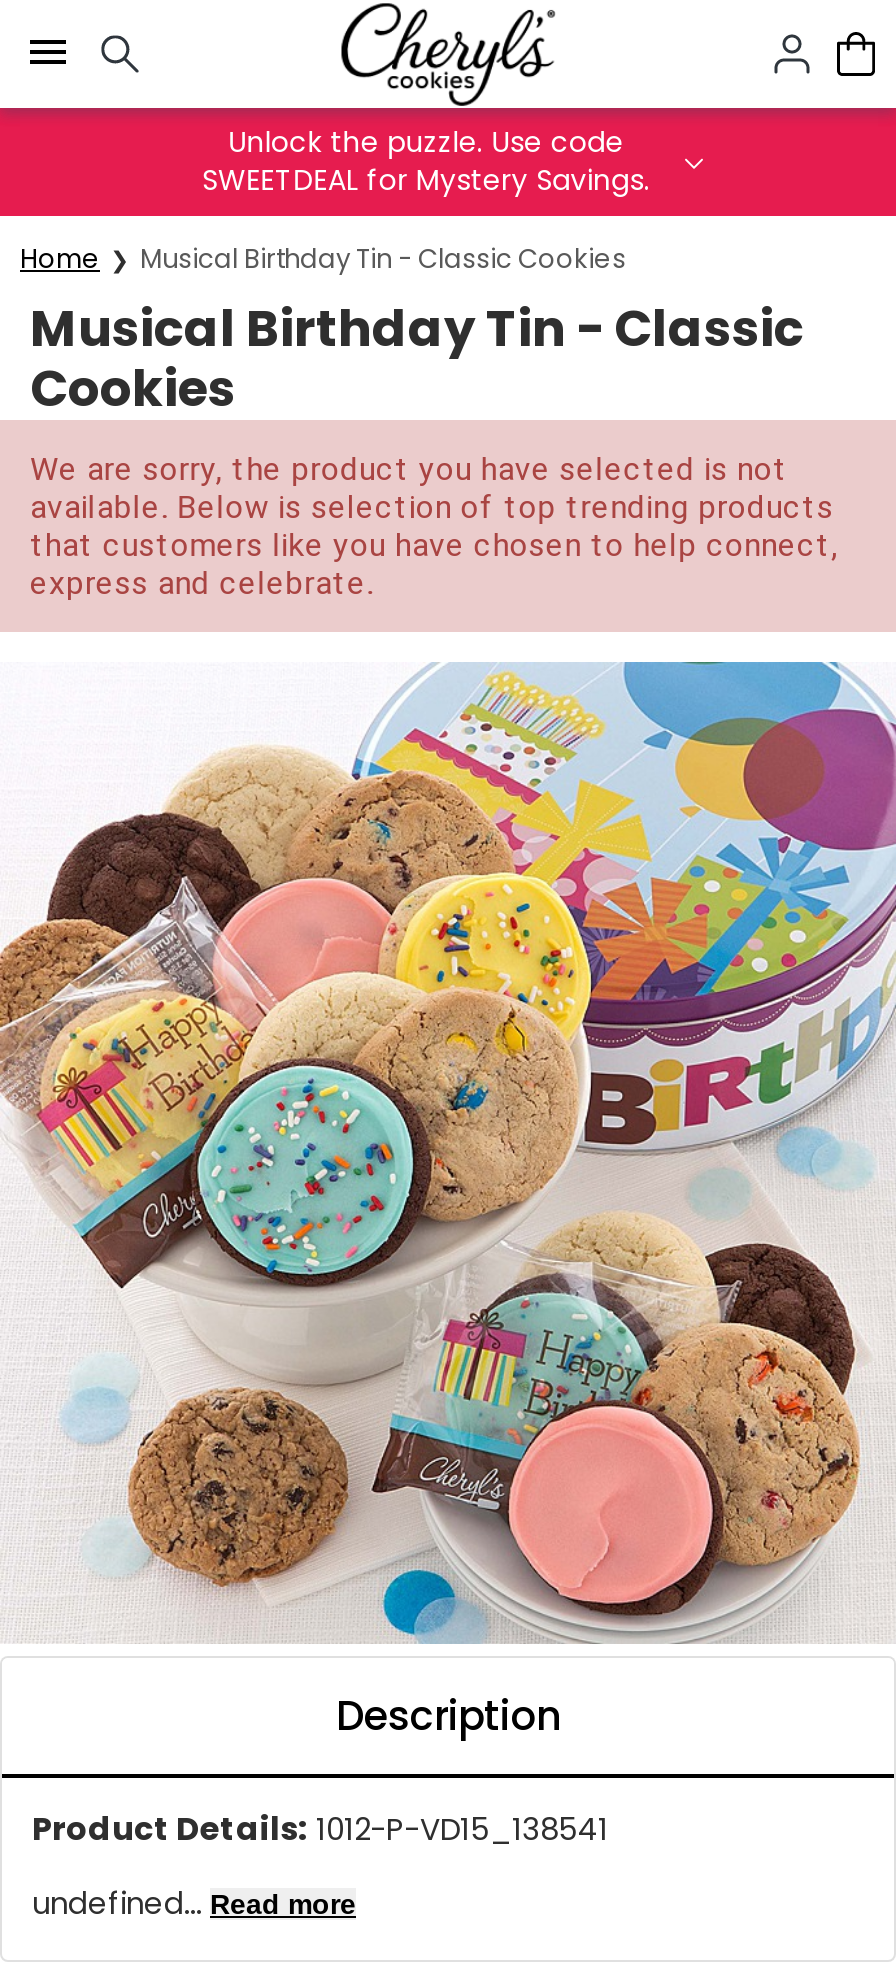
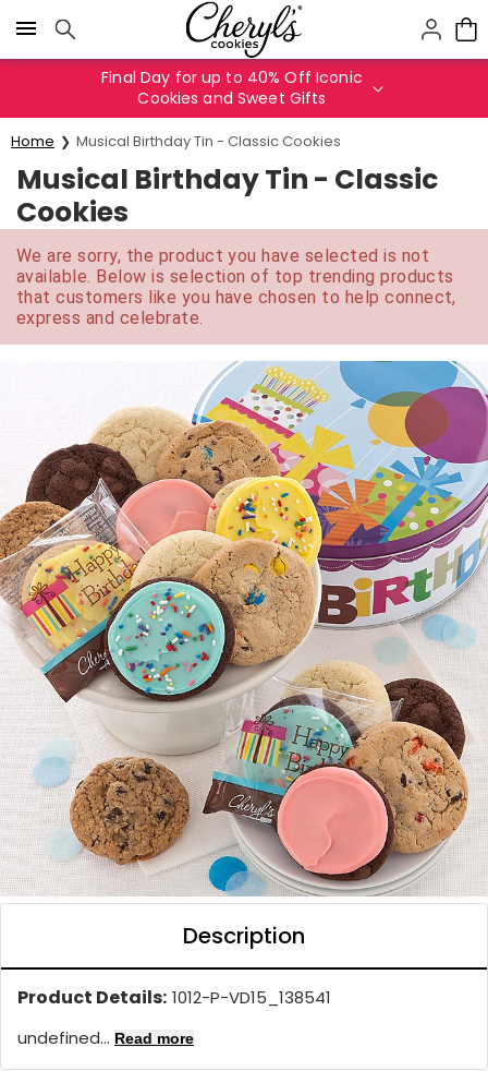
- Unlock the puzzle. Use code
- SWEETDEAL for Mystery Savings.
+ Final Day for up to 40% Off Iconic
+ Cookies and Sweet Gifts
